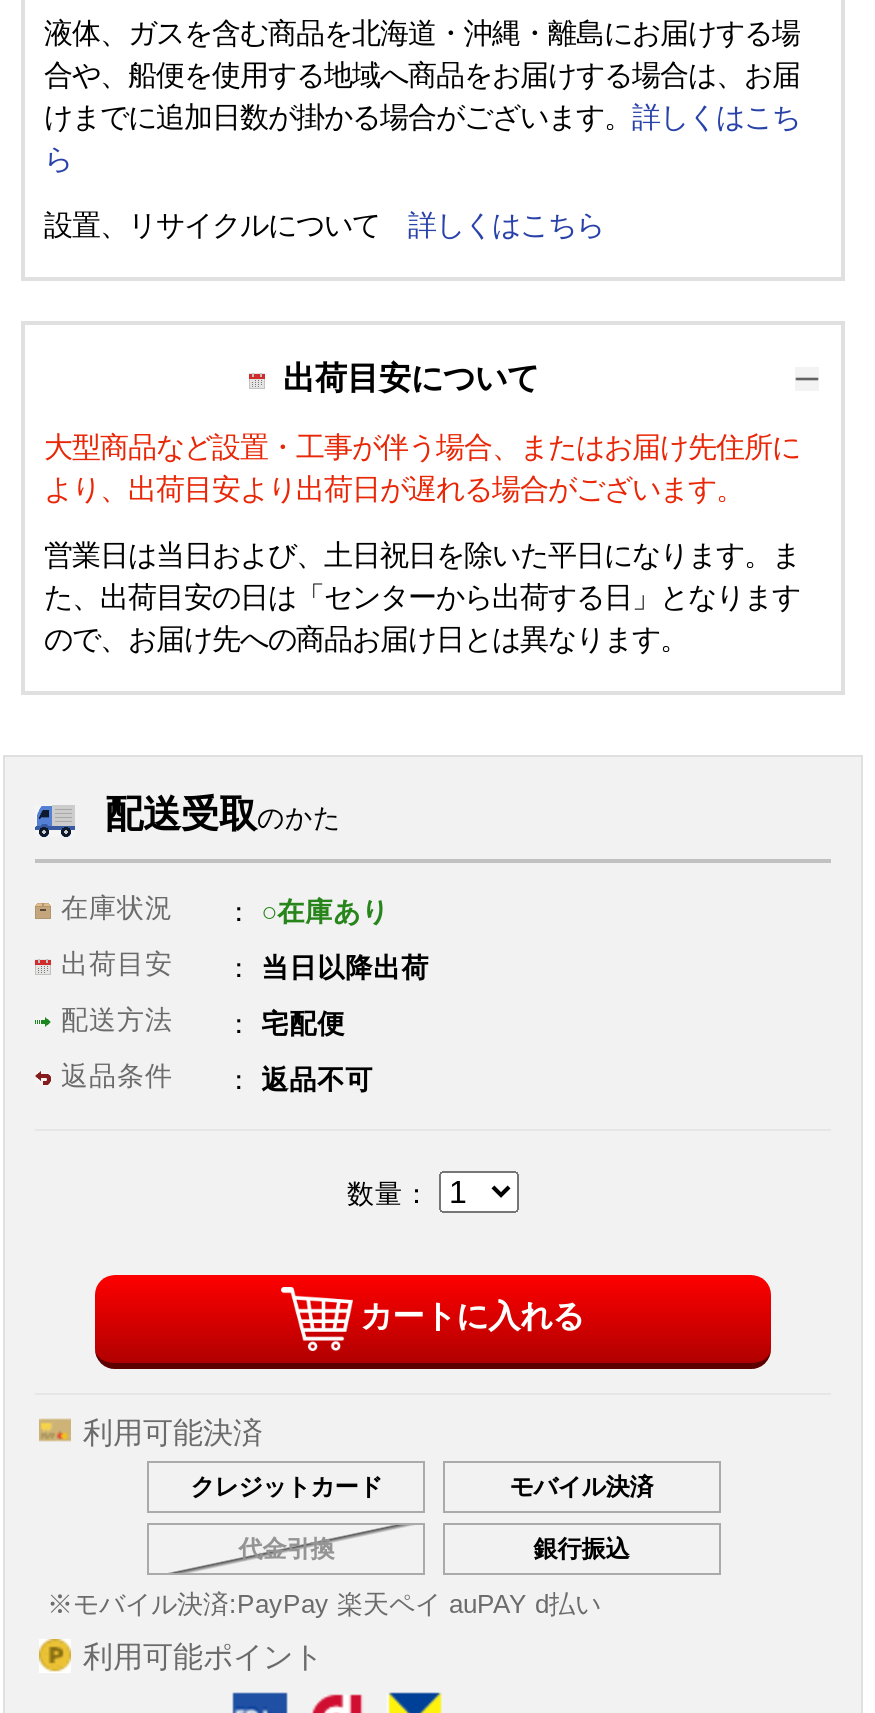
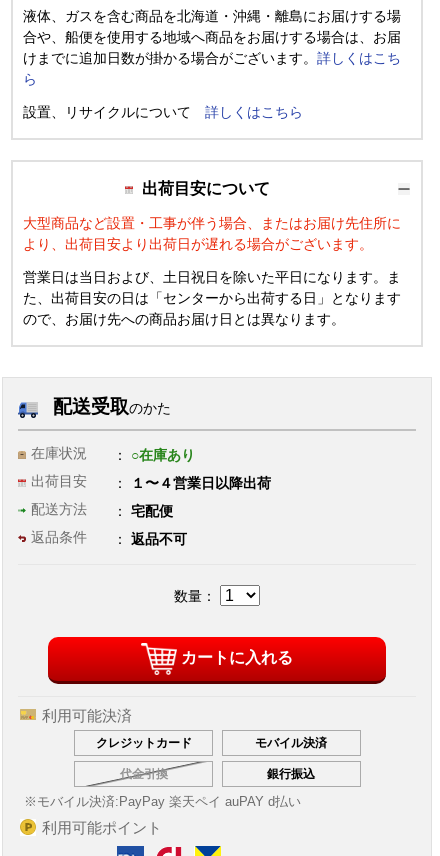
- 当日以降出荷
+ １〜４営業日以降出荷
